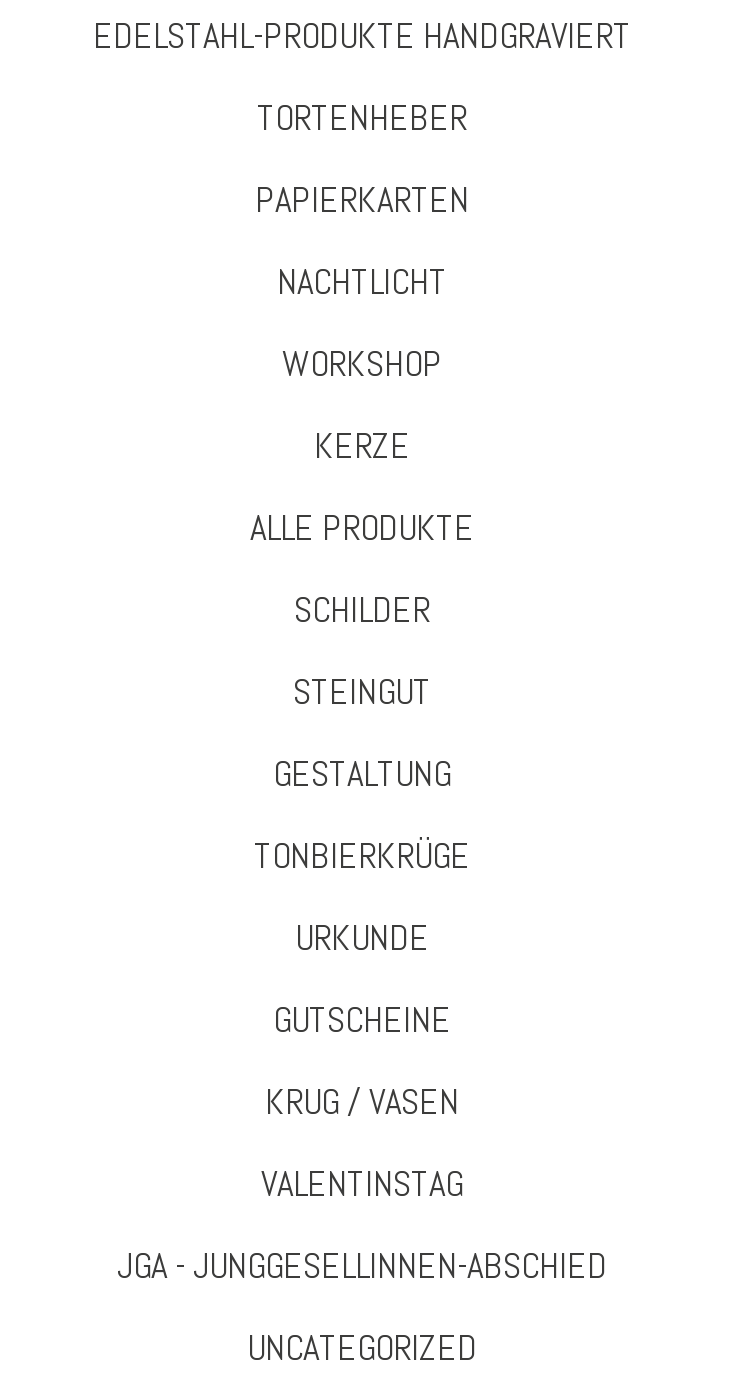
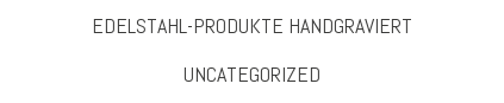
- TORTENHEBER
- PAPIERKARTEN
- NACHTLICHT
- WORKSHOP
- KERZE
- ALLE PRODUKTE
- SCHILDER
- STEINGUT
- GESTALTUNG
- TONBIERKRÜGE
- URKUNDE
- GUTSCHEINE
- KRUG / VASEN
- VALENTINSTAG
- JGA - JUNGGESELLINNEN-ABSCHIED
